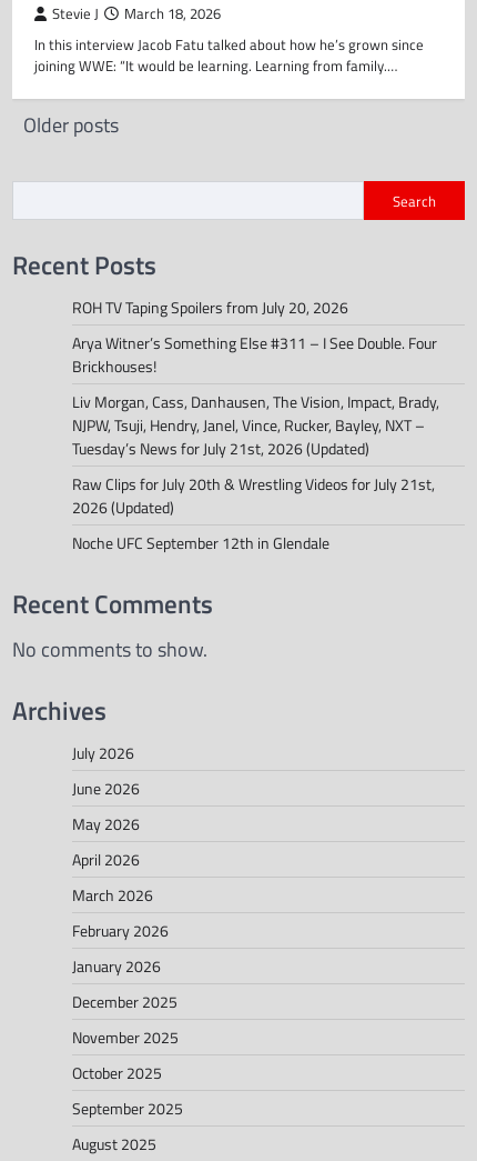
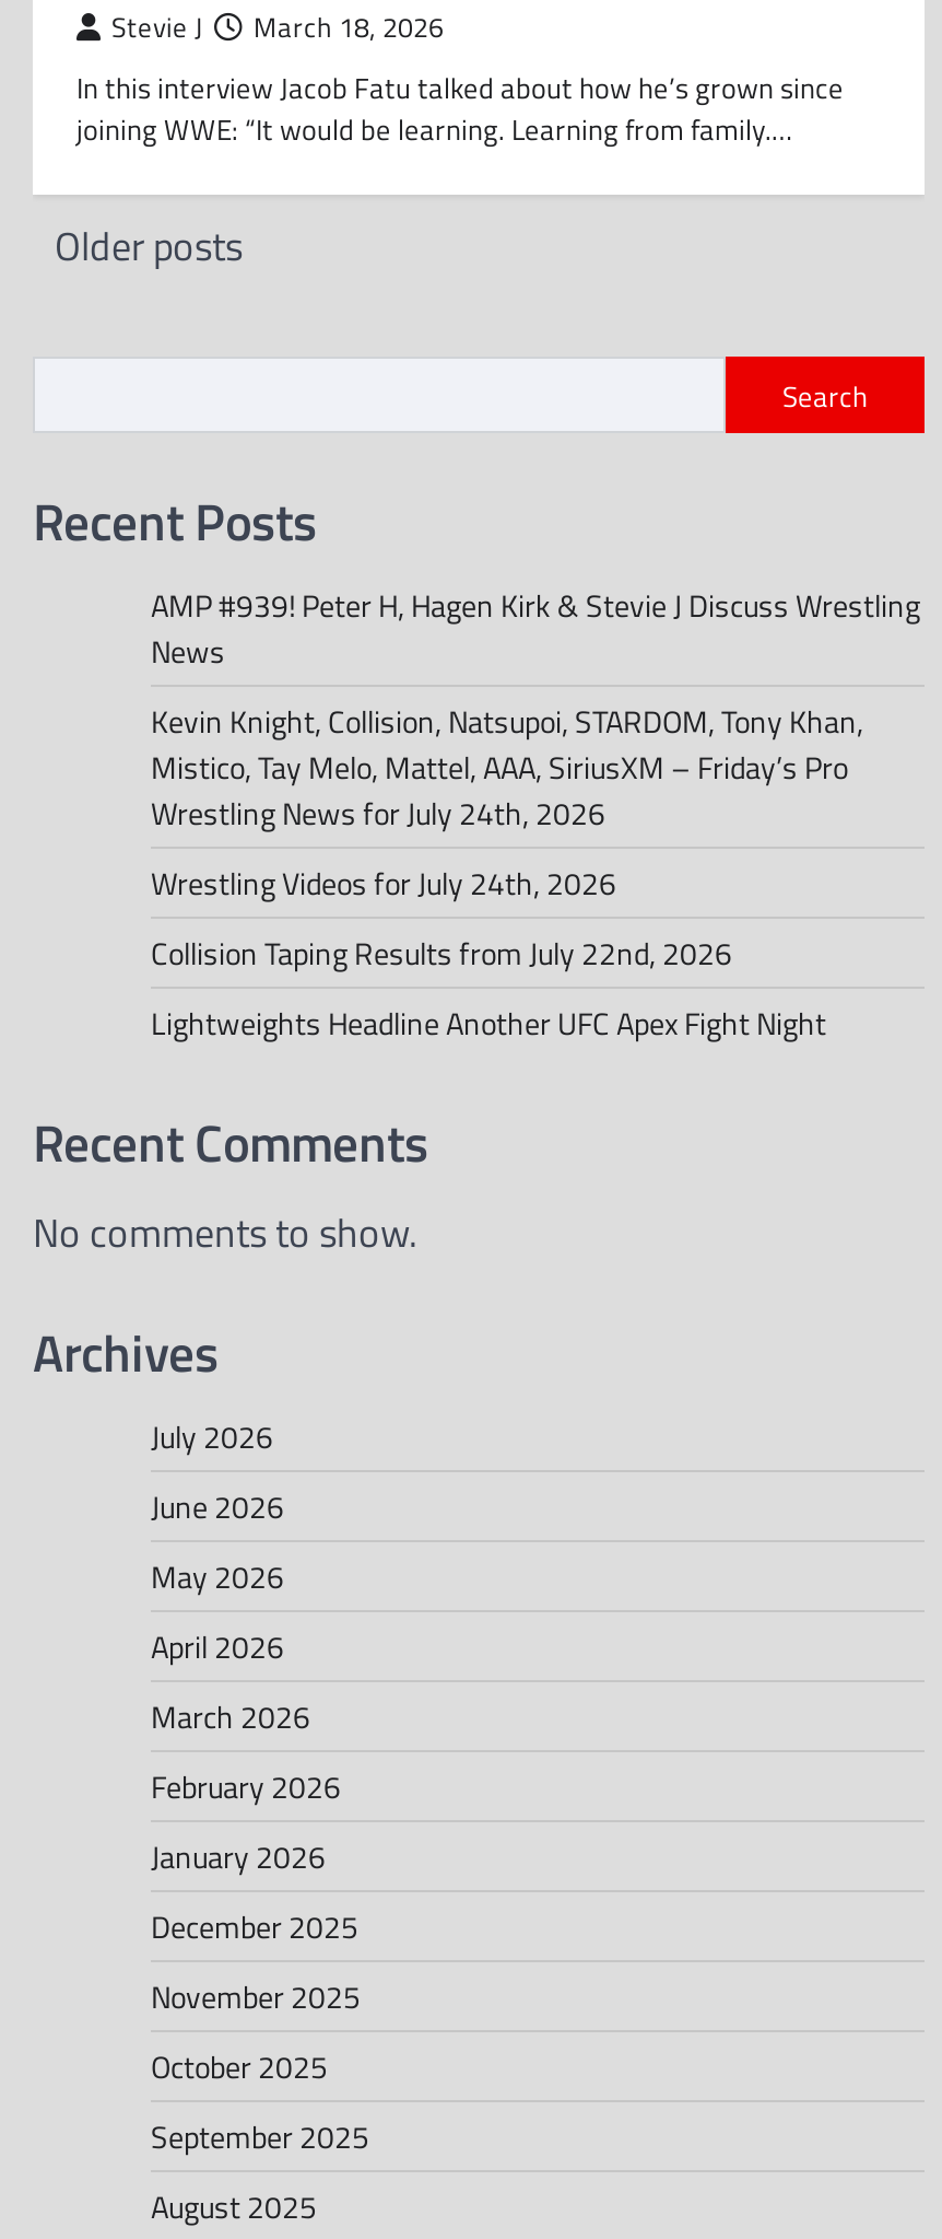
- ROH TV Taping Spoilers from July 20, 2026
+ AMP #939! Peter H, Hagen Kirk & Stevie J Discuss Wrestling
+ News

- Arya Witner’s Something Else #311 – I See Double. Four
- Brickhouses!
+ Kevin Knight, Collision, Natsupoi, STARDOM, Tony Khan,
+ Mistico, Tay Melo, Mattel, AAA, SiriusXM – Friday’s Pro
+ Wrestling News for July 24th, 2026

- Liv Morgan, Cass, Danhausen, The Vision, Impact, Brady,
- NJPW, Tsuji, Hendry, Janel, Vince, Rucker, Bayley, NXT –
- Tuesday’s News for July 21st, 2026 (Updated)
+ Wrestling Videos for July 24th, 2026

- Raw Clips for July 20th & Wrestling Videos for July 21st,
- 2026 (Updated)
+ Collision Taping Results from July 22nd, 2026

- Noche UFC September 12th in Glendale
+ Lightweights Headline Another UFC Apex Fight Night
